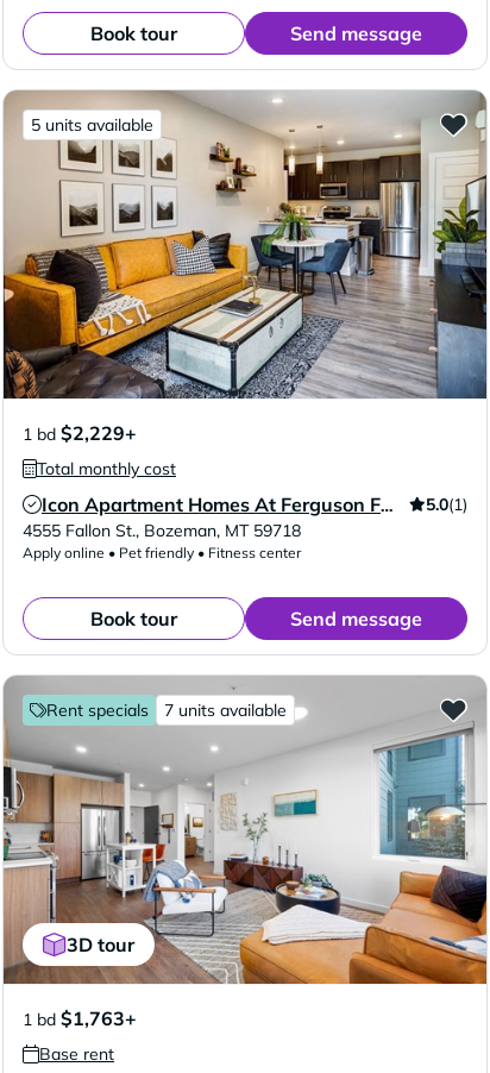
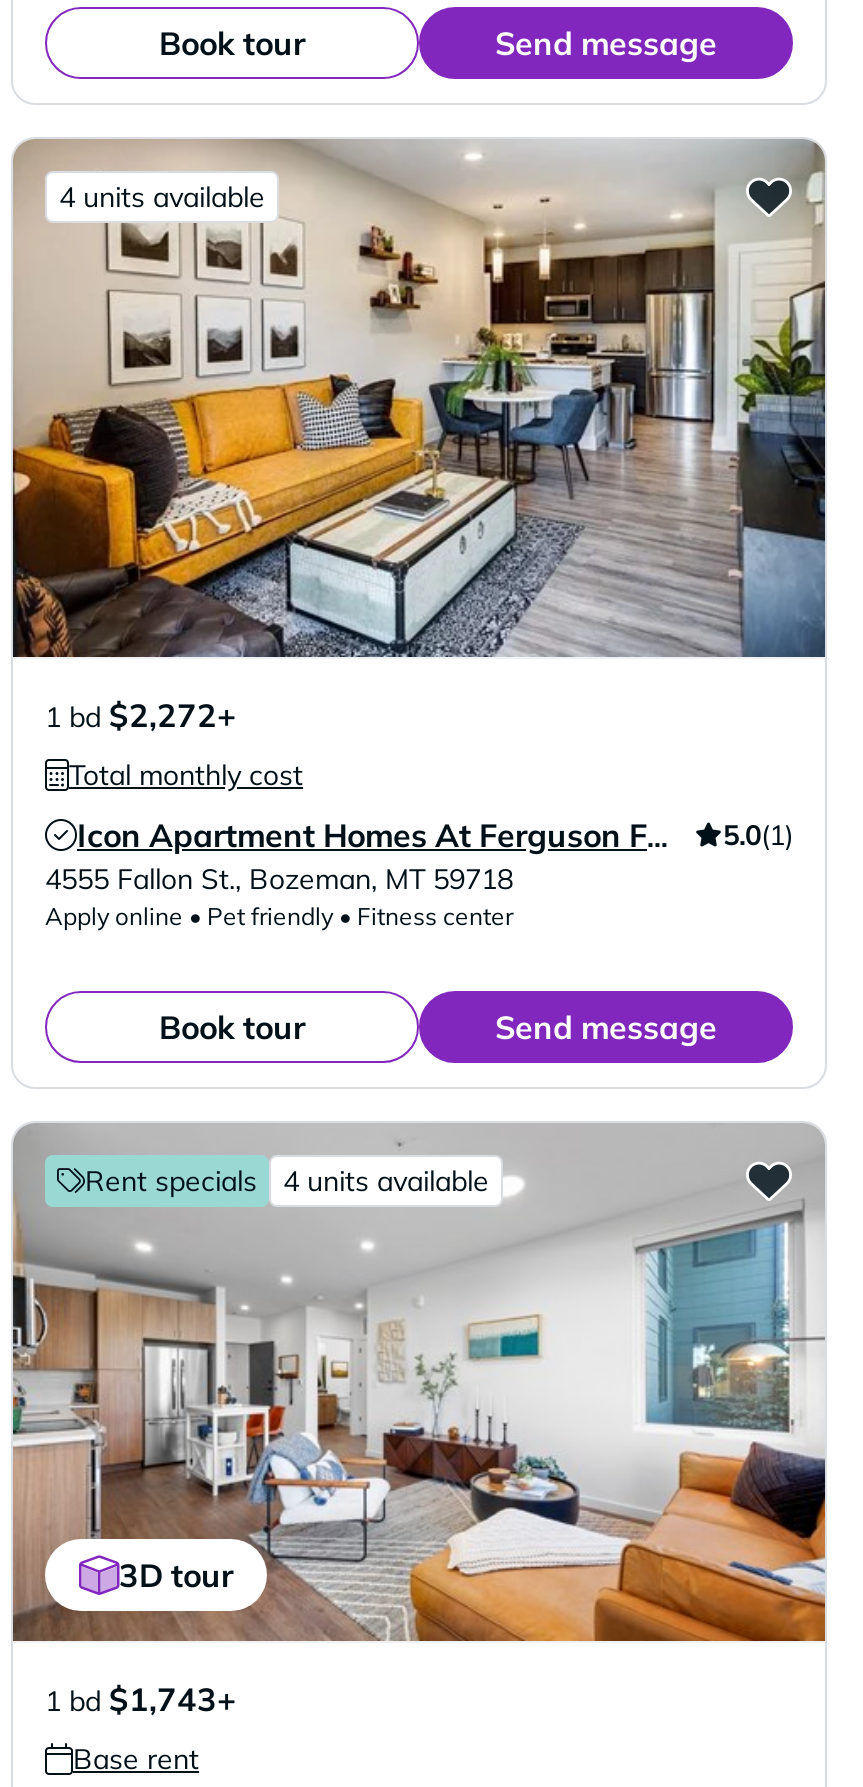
- 5 units available
+ 4 units available

- 1 bd $2,229+
+ 1 bd $2,272+

- 7 units available
+ 4 units available

- 1 bd $1,763+
+ 1 bd $1,743+
